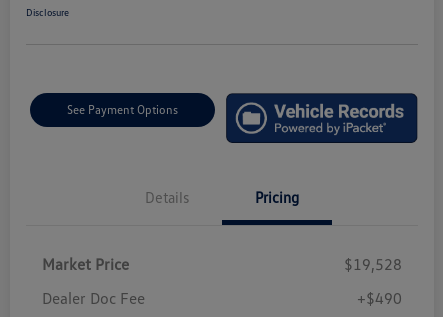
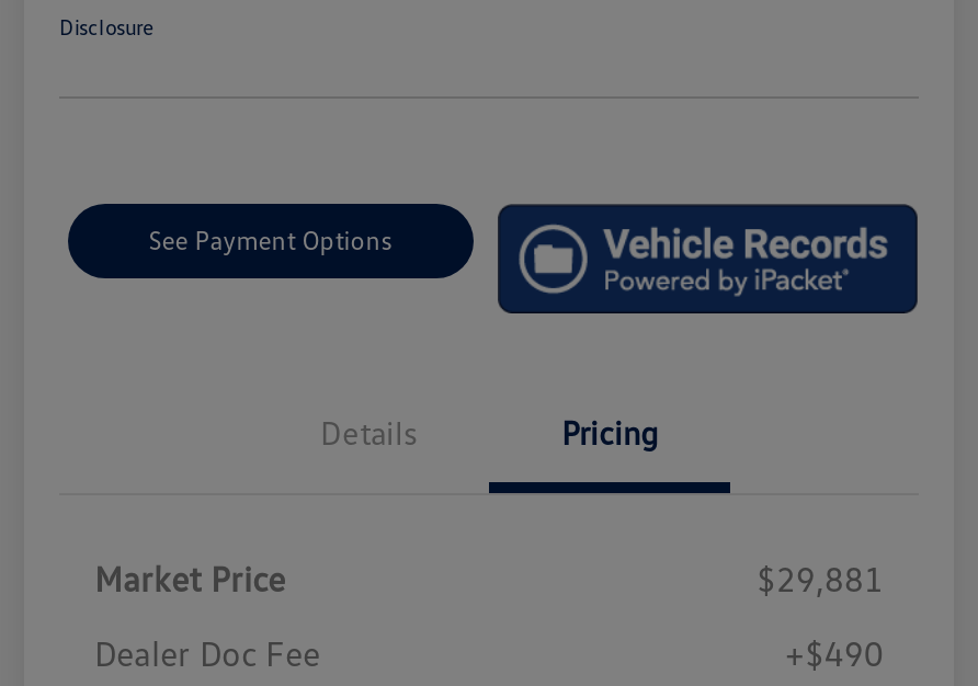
- $19,528
+ $29,881
